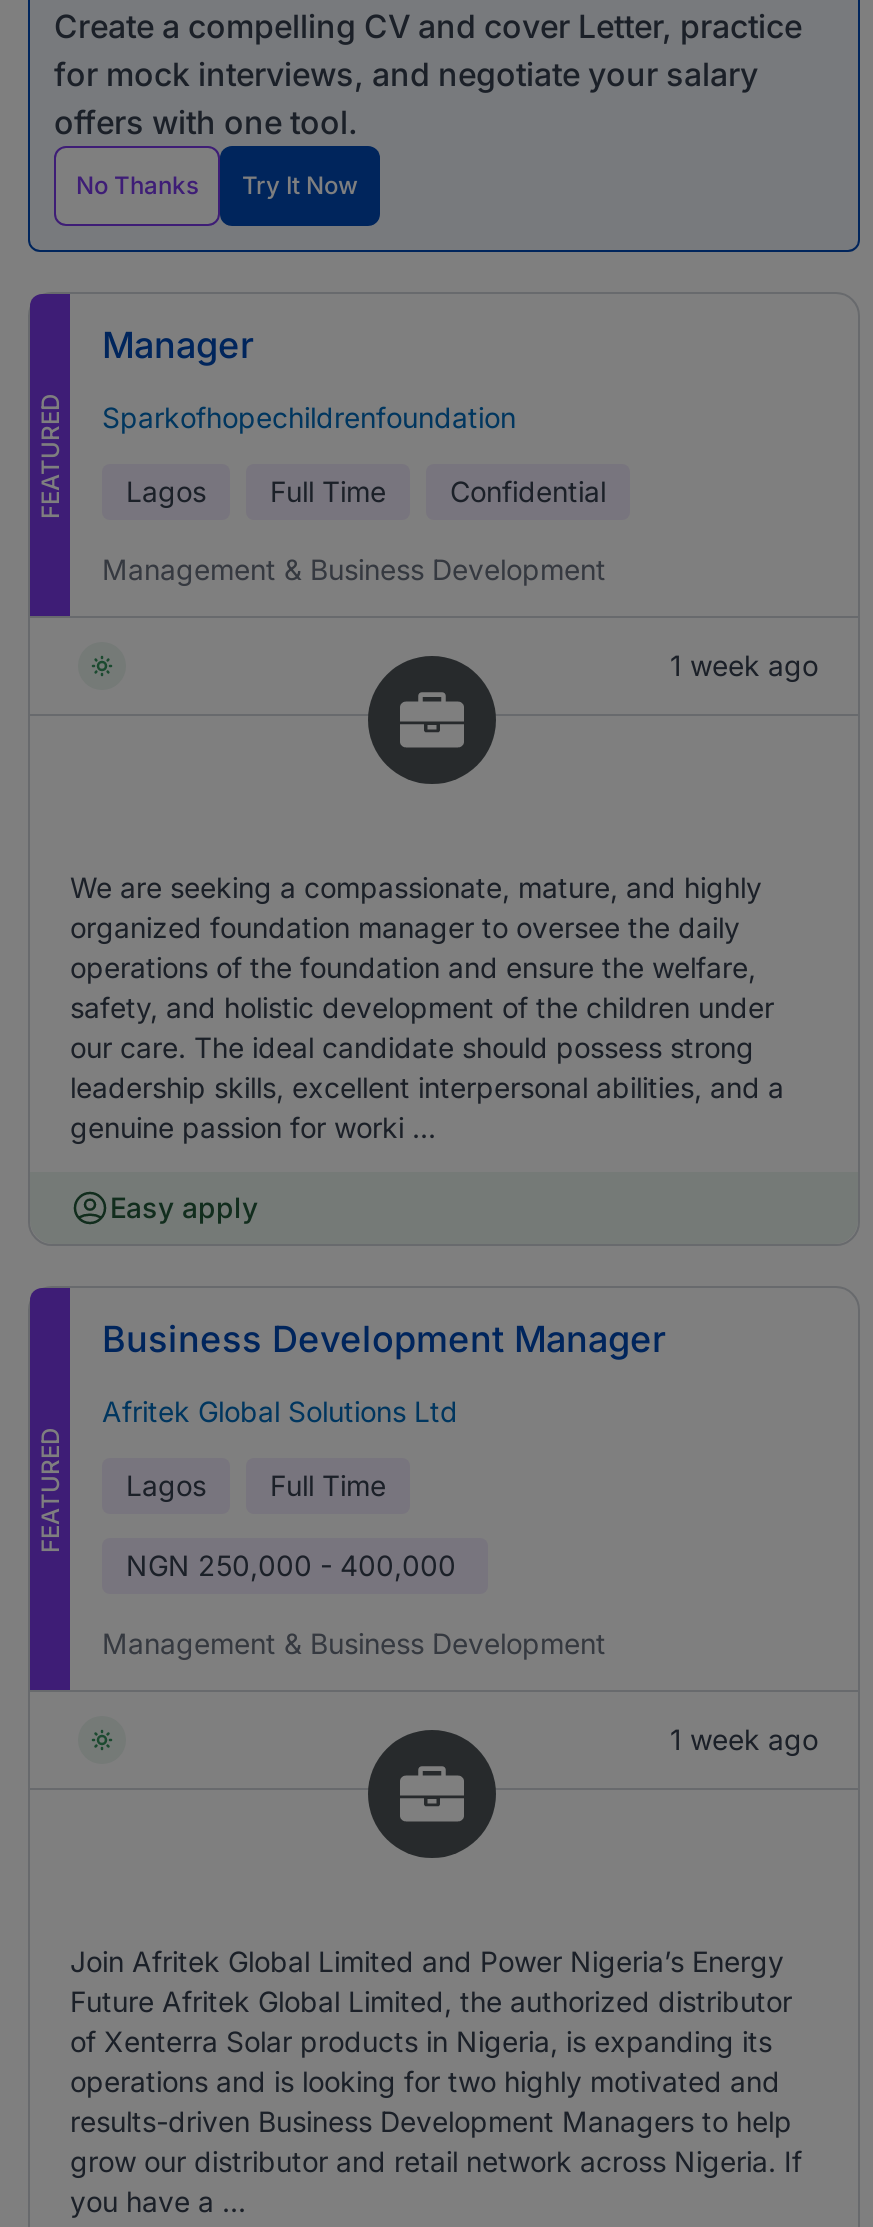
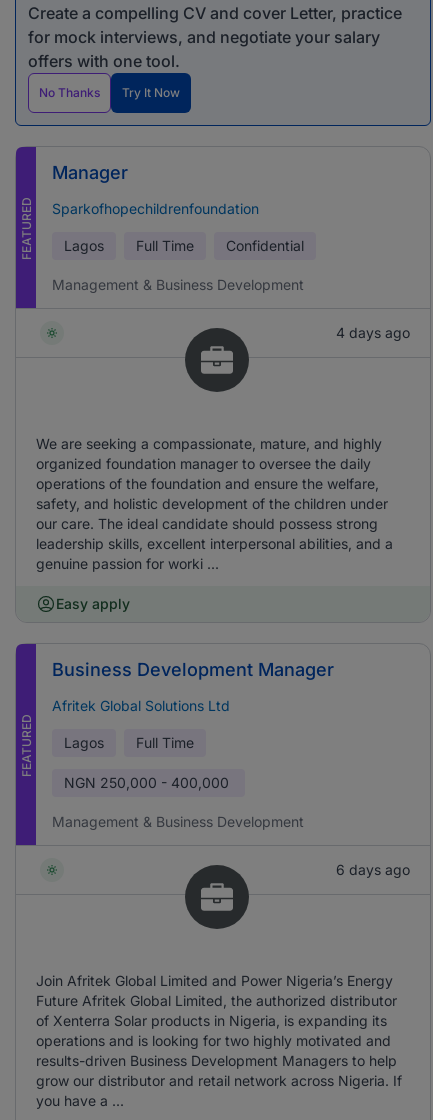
- 1 week ago
+ 4 days ago

- 1 week ago
+ 6 days ago
